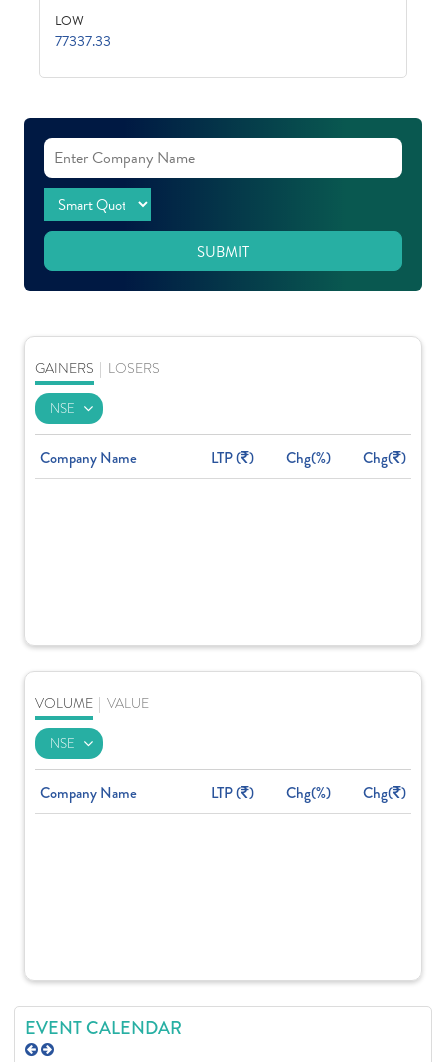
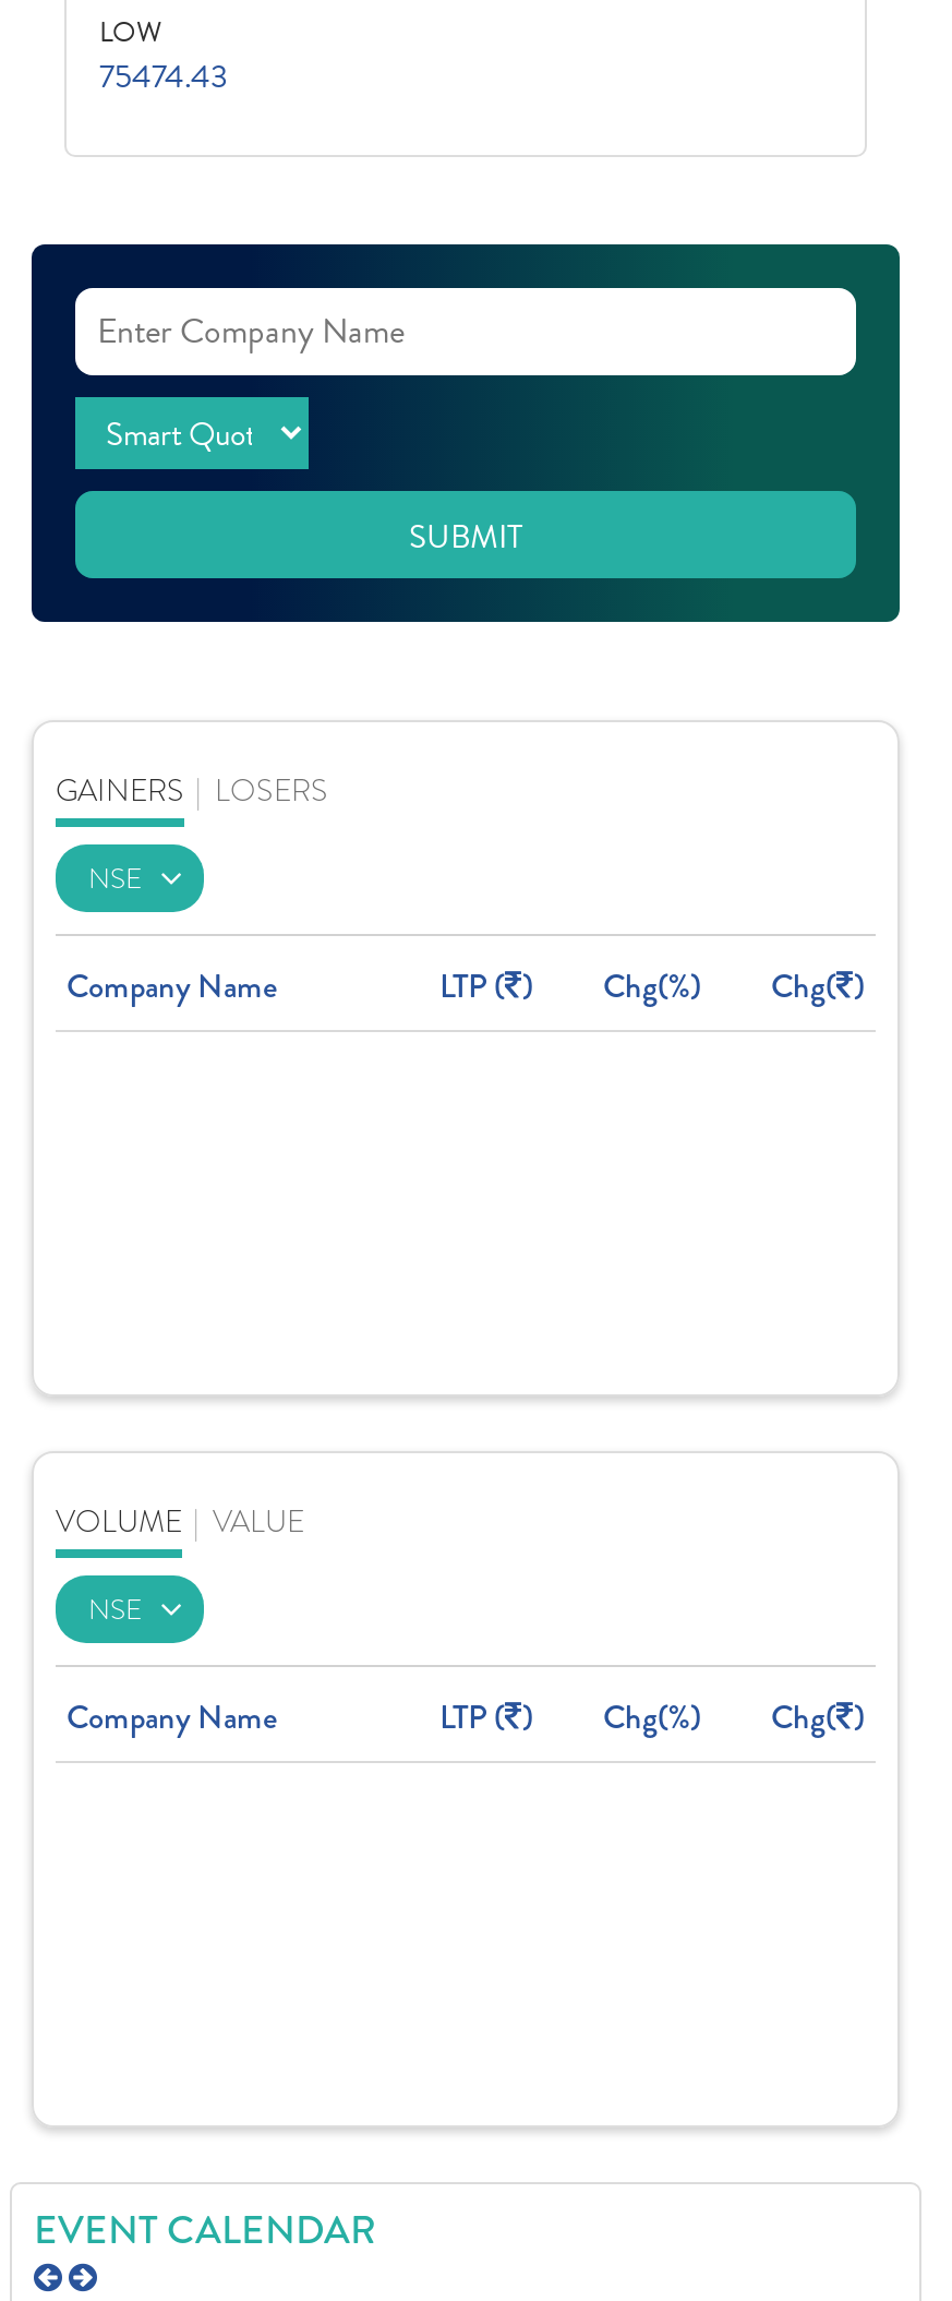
- 77337.33
+ 75474.43
